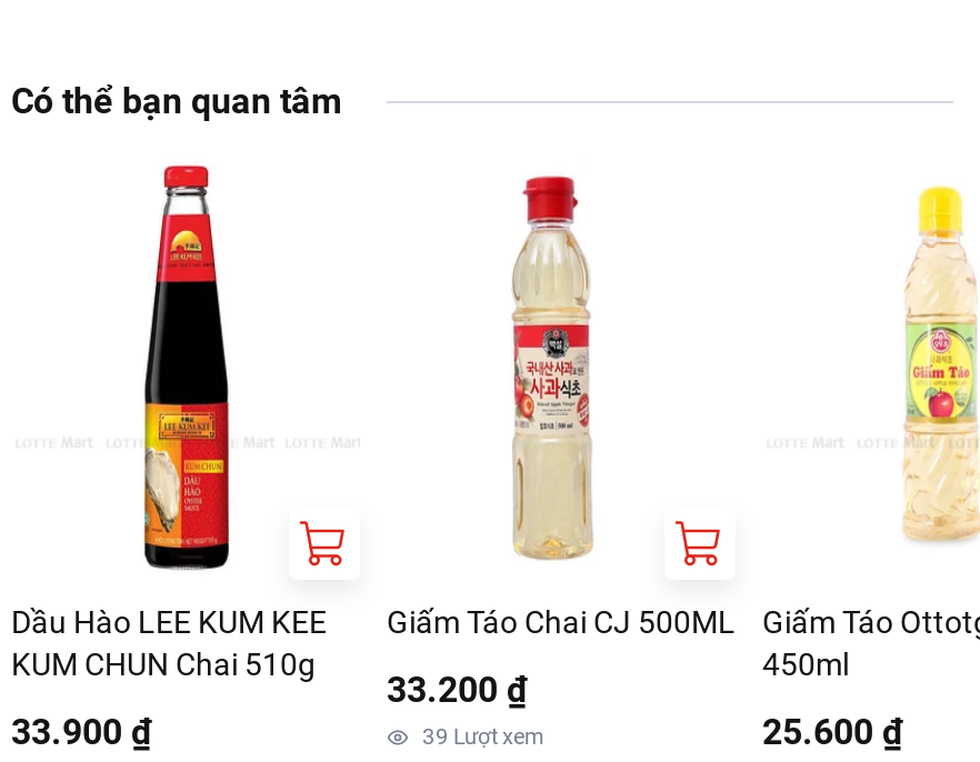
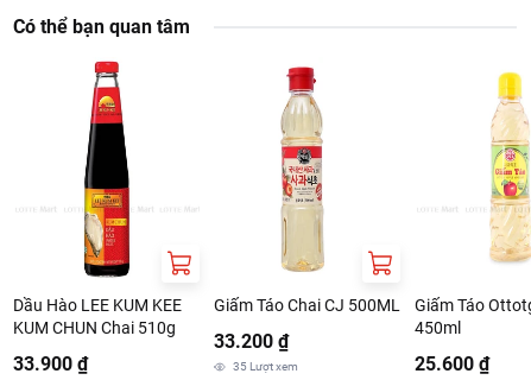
- 39 Lượt xem
+ 35 Lượt xem
